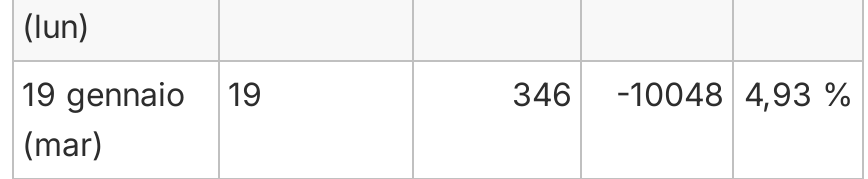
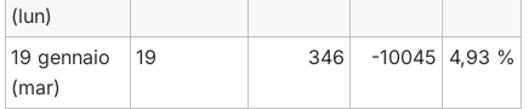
- 346 -10048 4,93 %
+ 346 -10045 4,93 %
